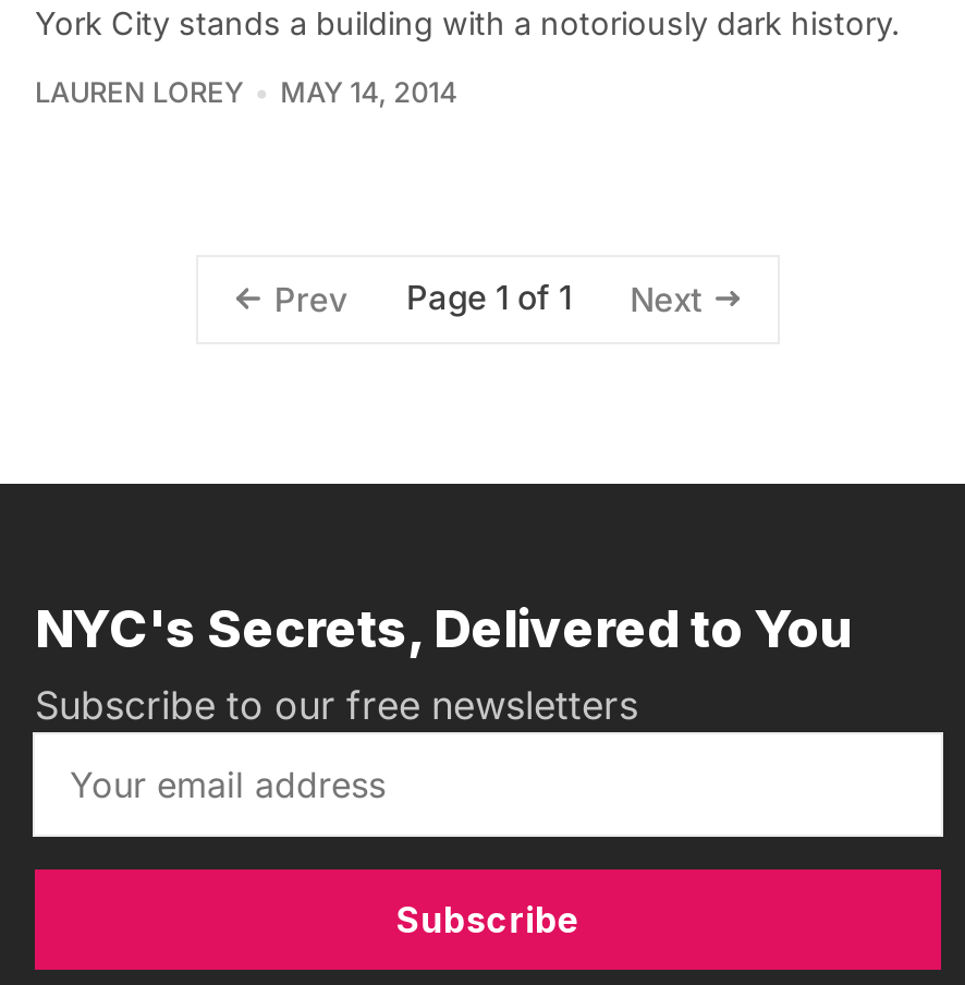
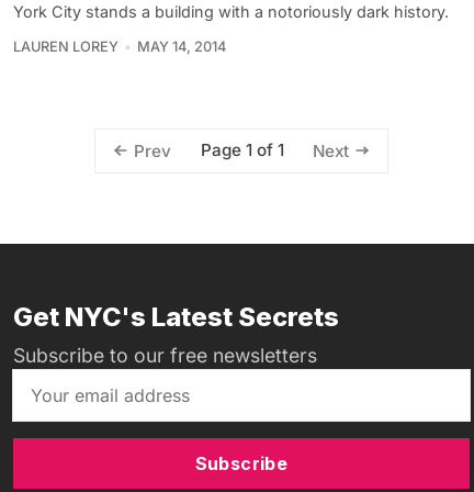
- NYC's Secrets, Delivered to You
+ Get NYC's Latest Secrets
